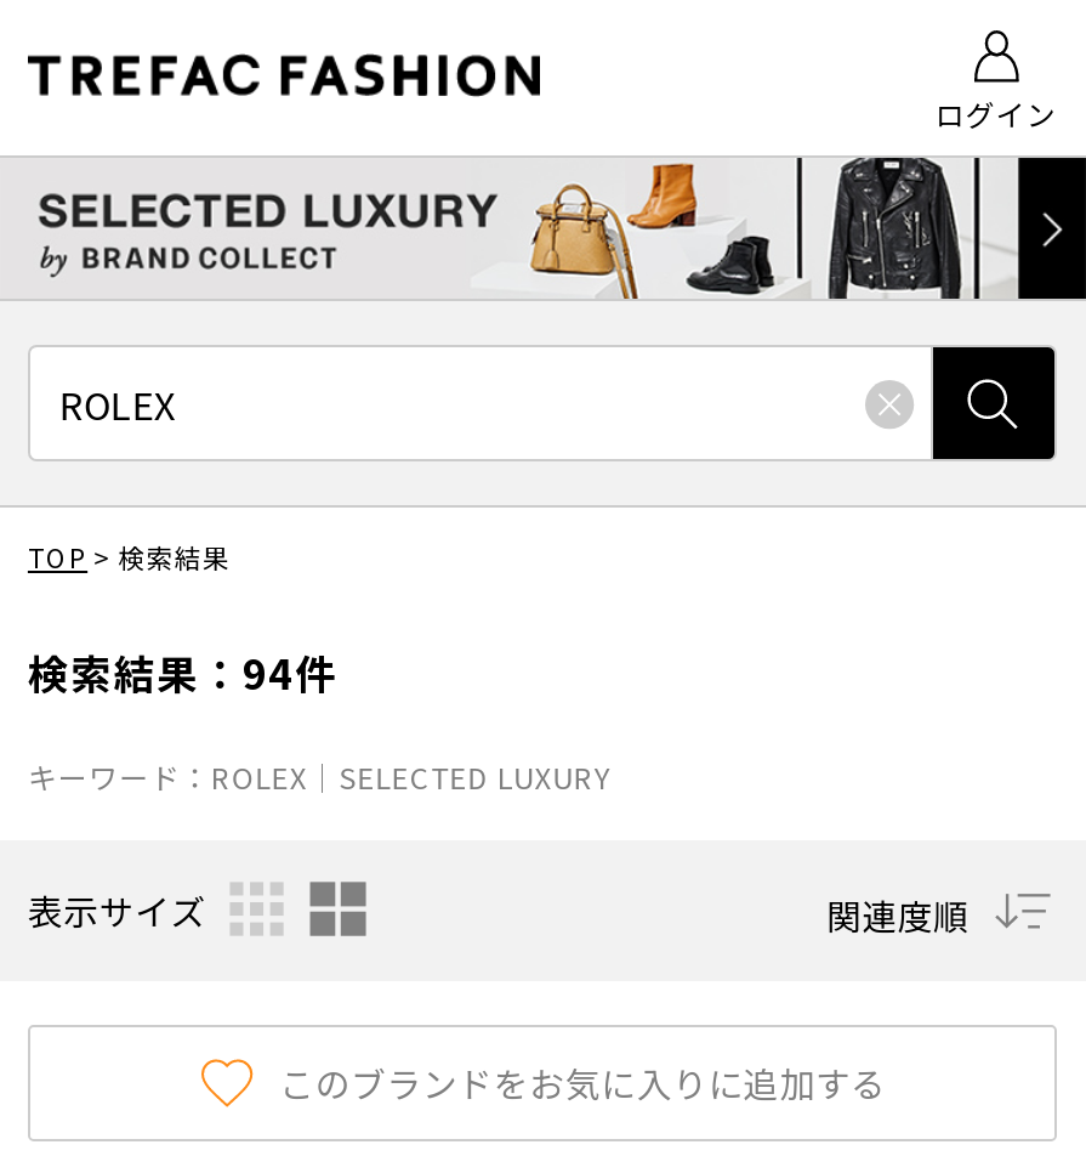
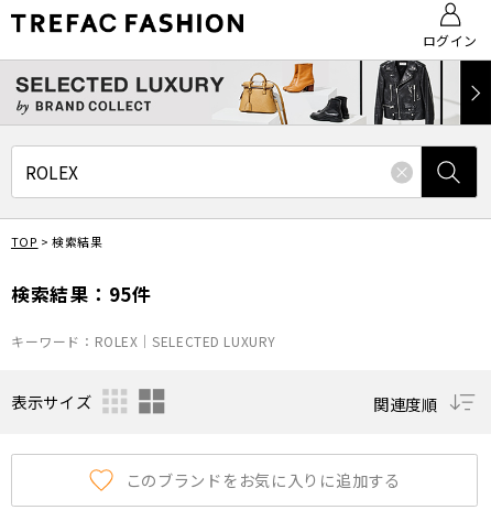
- 検索結果：94件
+ 検索結果：95件
